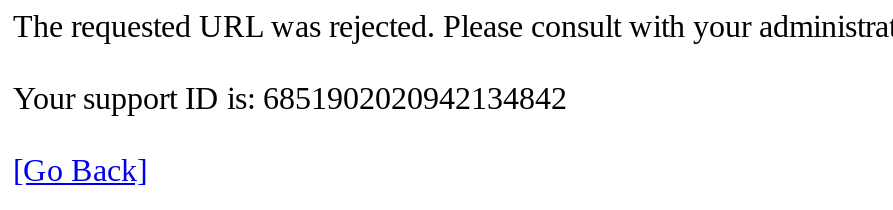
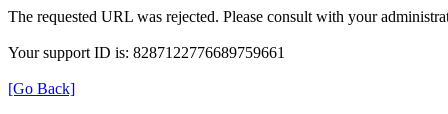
- Your support ID is: 6851902020942134842
+ Your support ID is: 8287122776689759661
